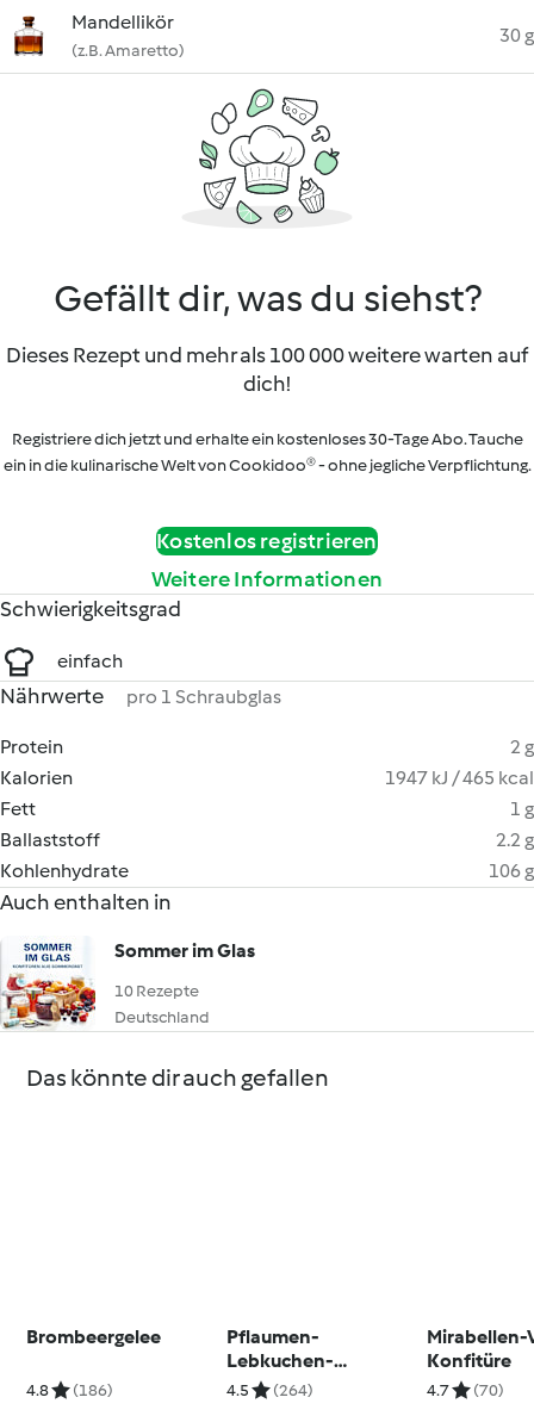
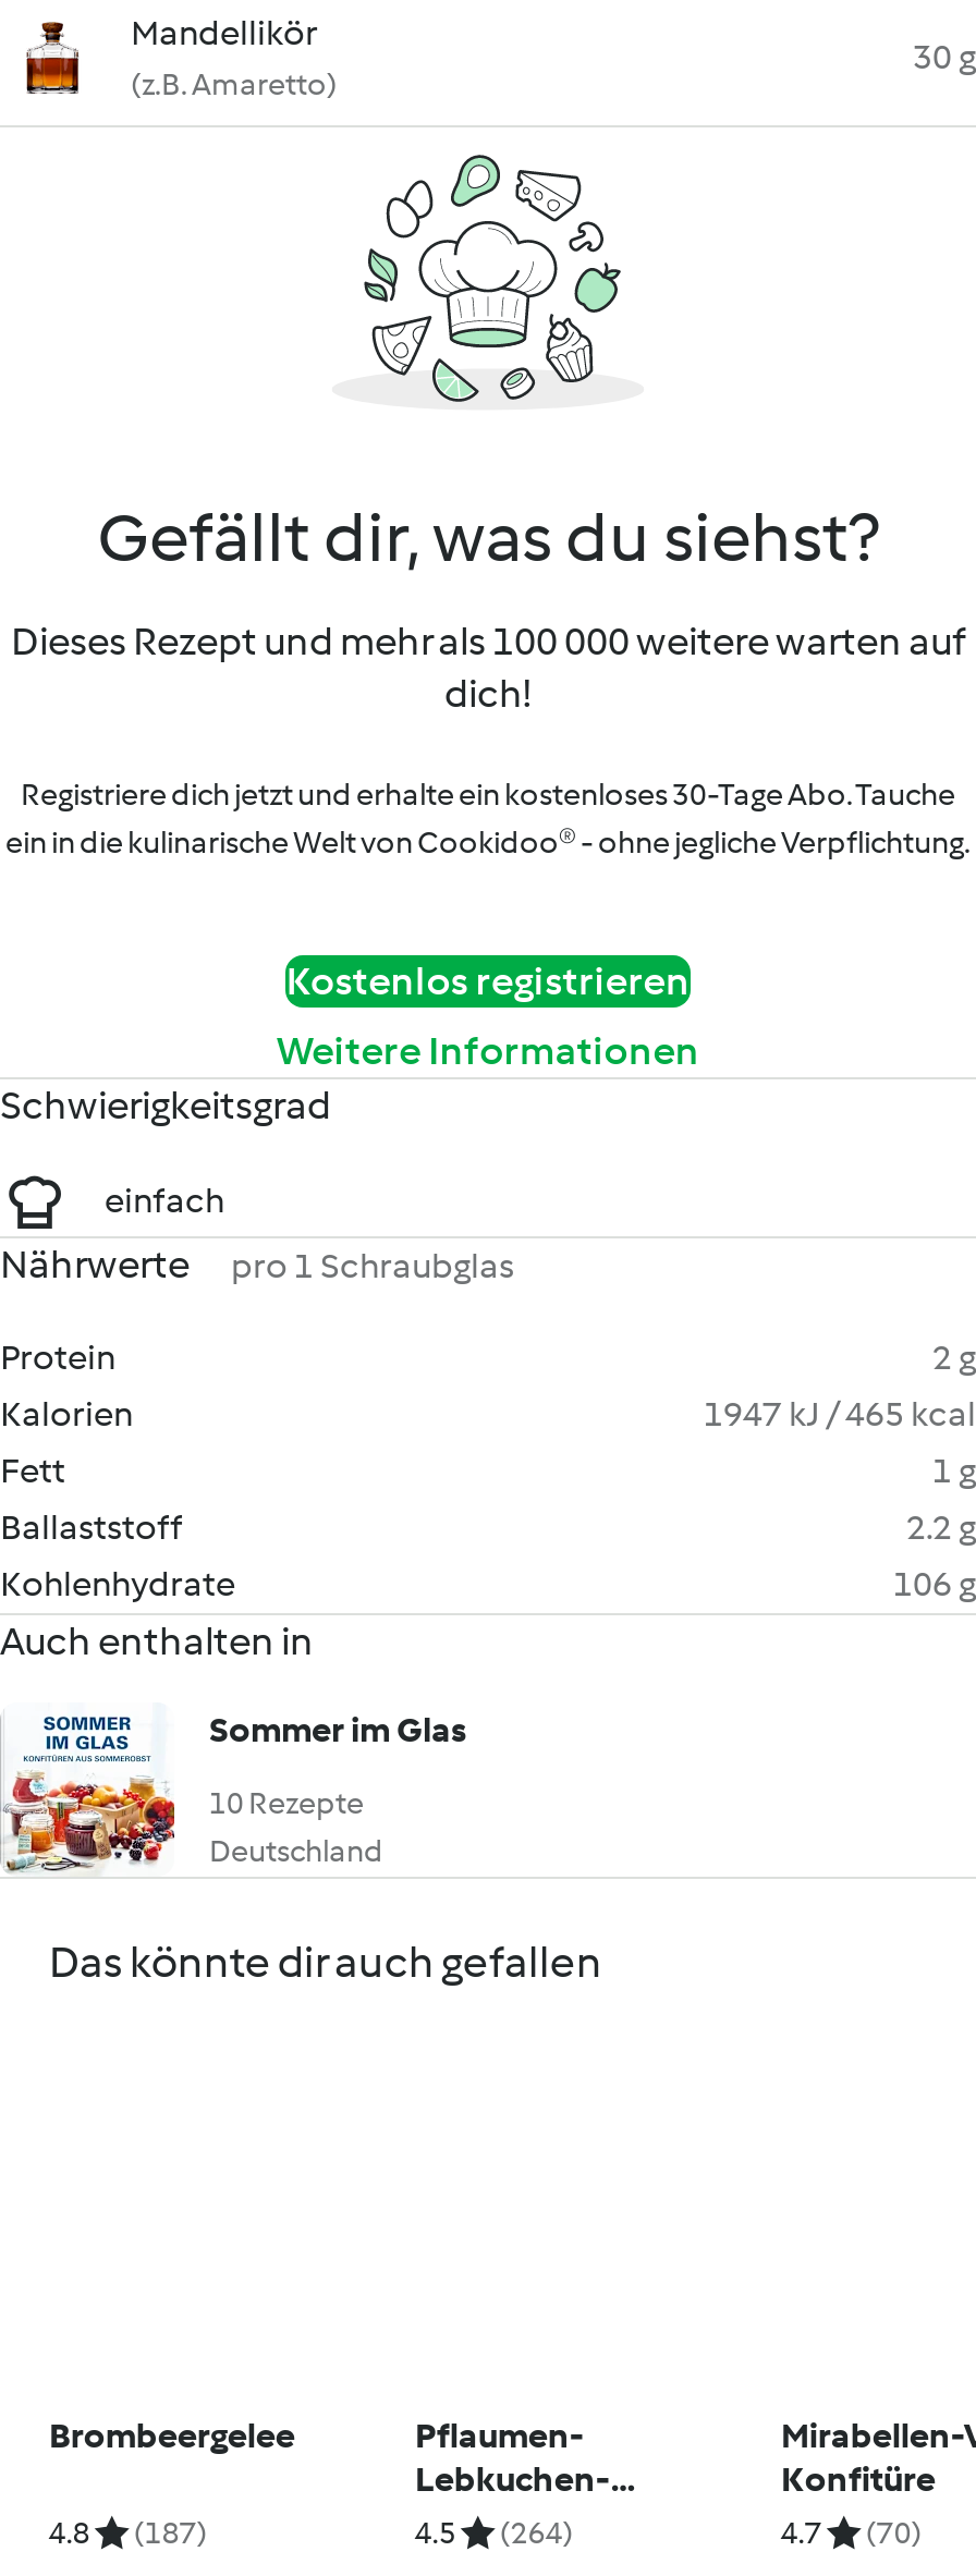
- 4.8 (186)
+ 4.8 (187)
